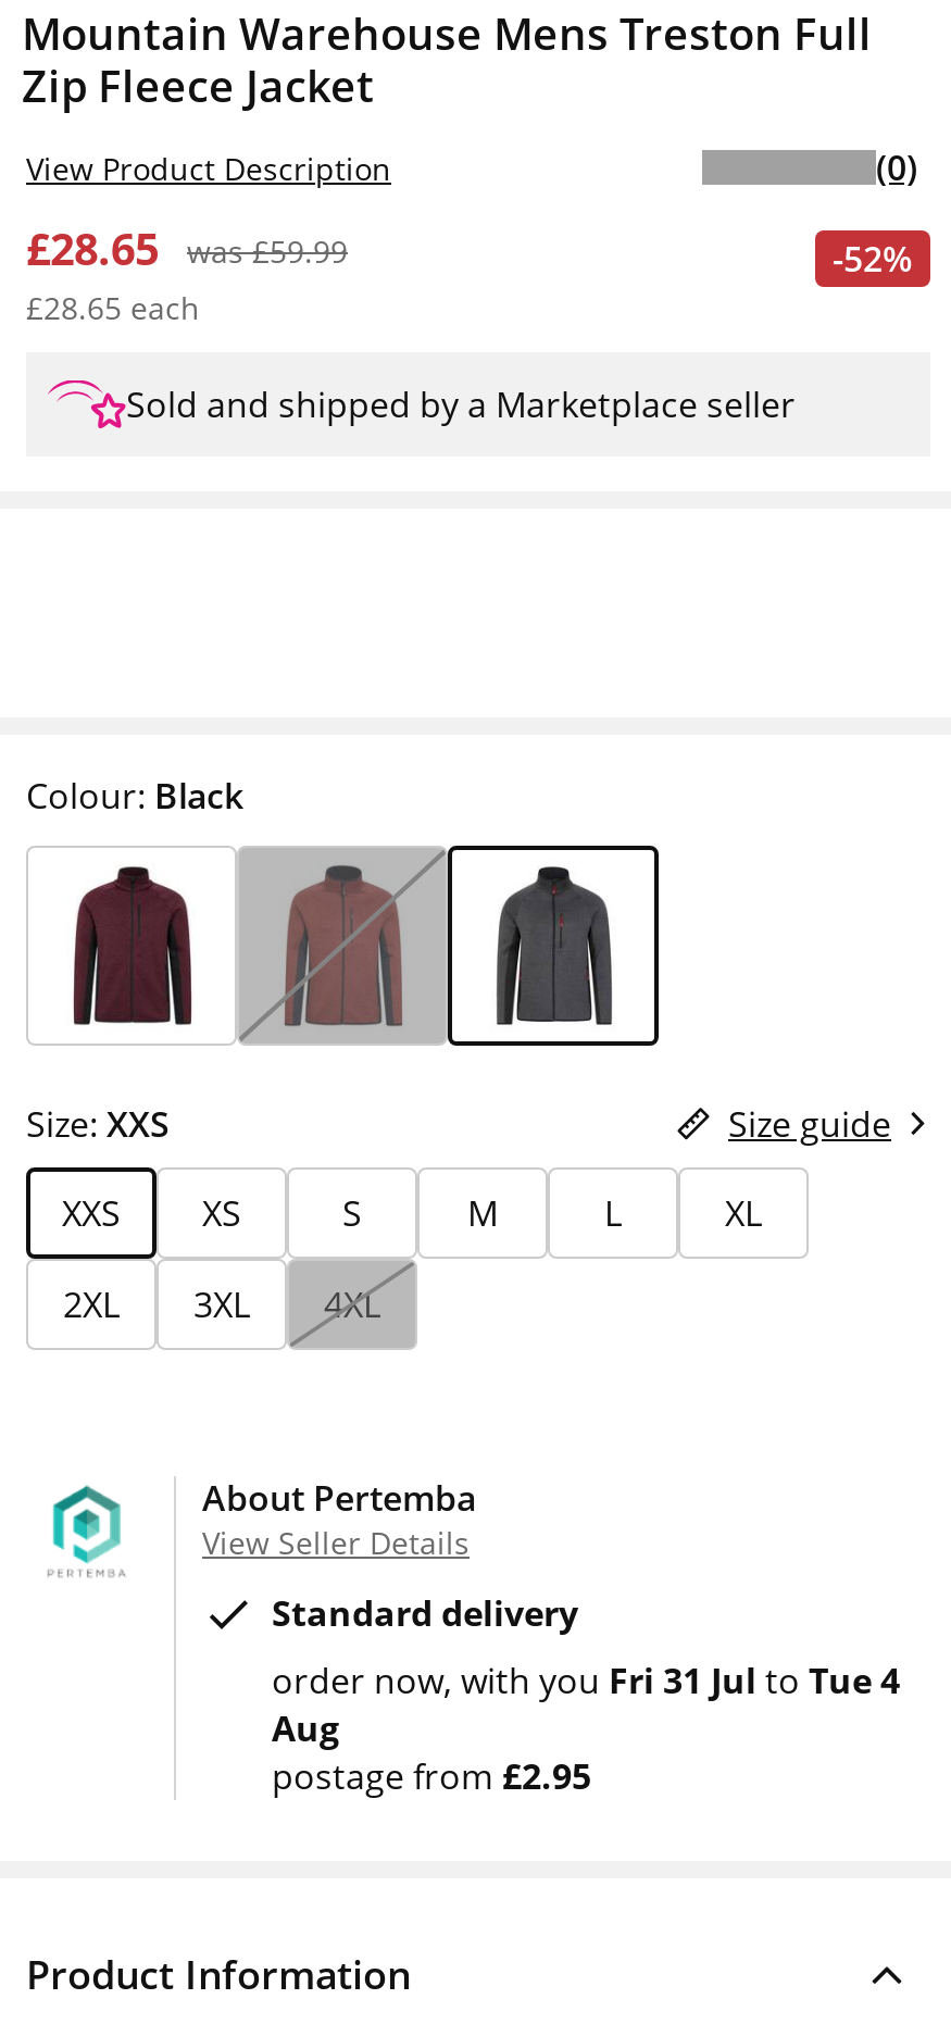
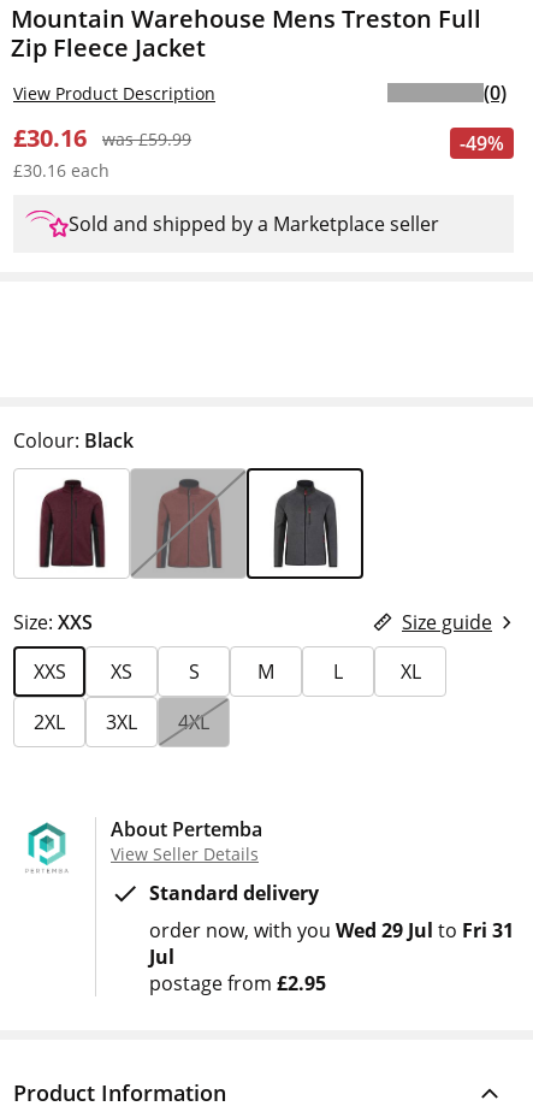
- £28.65 was £59.99
+ £30.16 was £59.99

- -52%
+ -49%

- £28.65 each
+ £30.16 each

- order now with you Fri 31 Jul to Tue 4
- Aug
+ order now with you Wed 29 Jul to Fri 31
+ Jul
